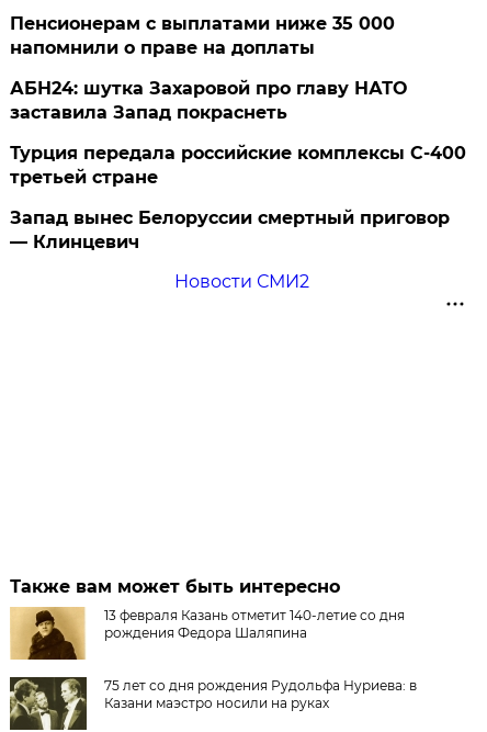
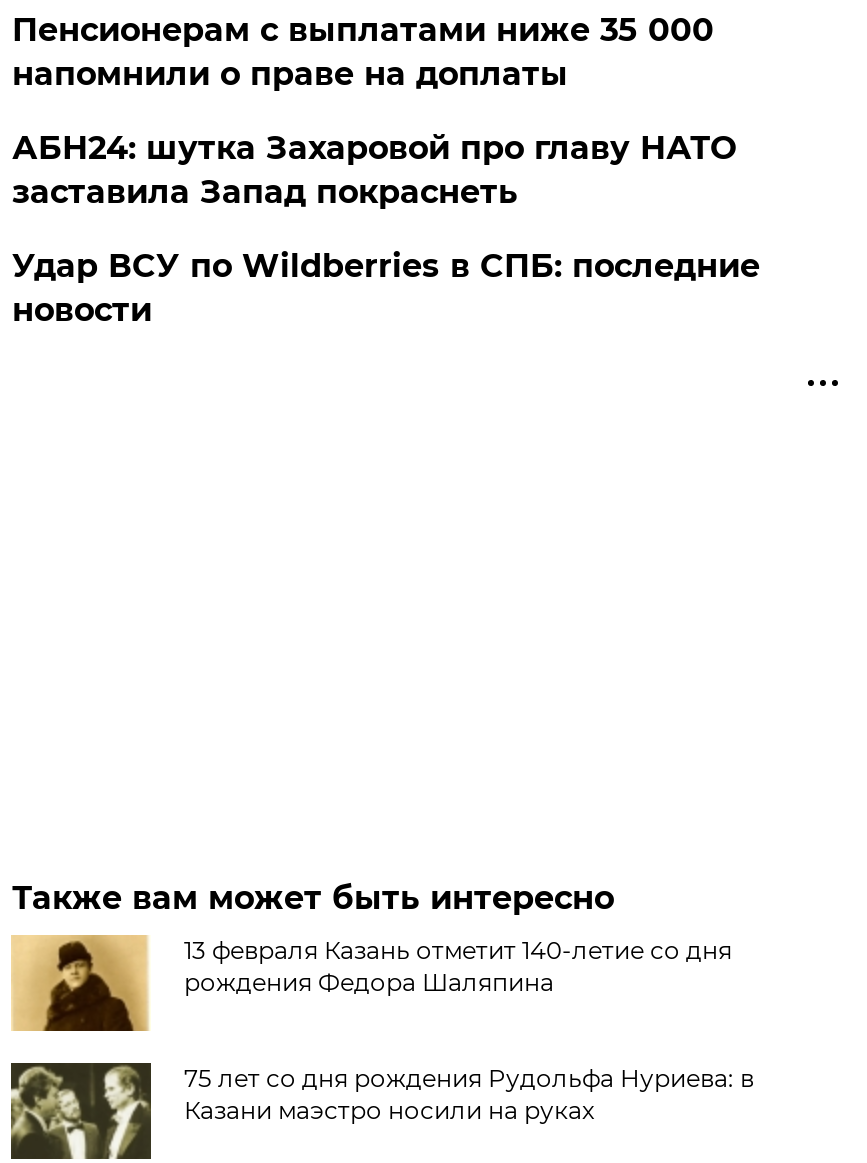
- Турция передала российские комплексы С-400
- третьей стране
- Запад вынес Белоруссии смертный приговор
- — Клинцевич
- Новости СМИ2
+ Удар ВСУ по Wildberries в СПБ: последние
+ новости
